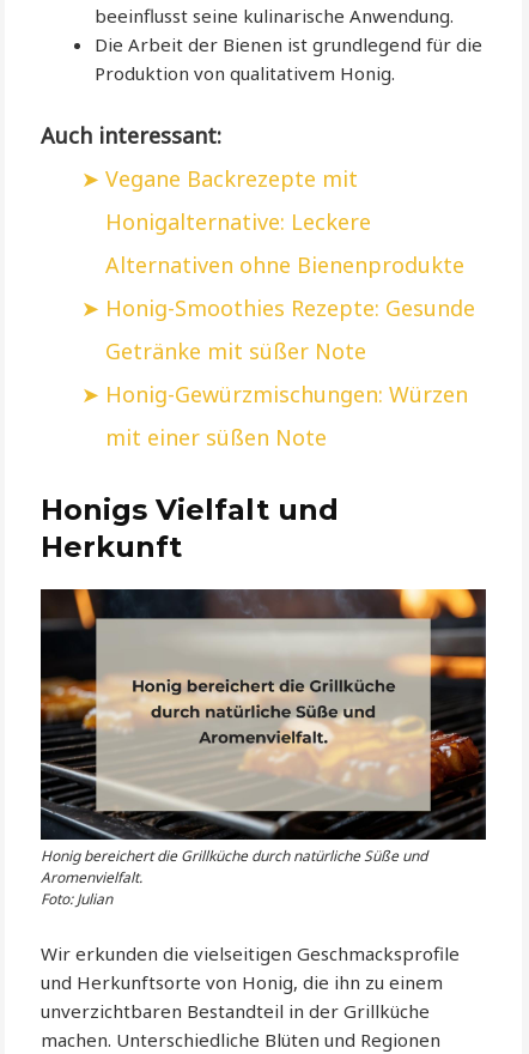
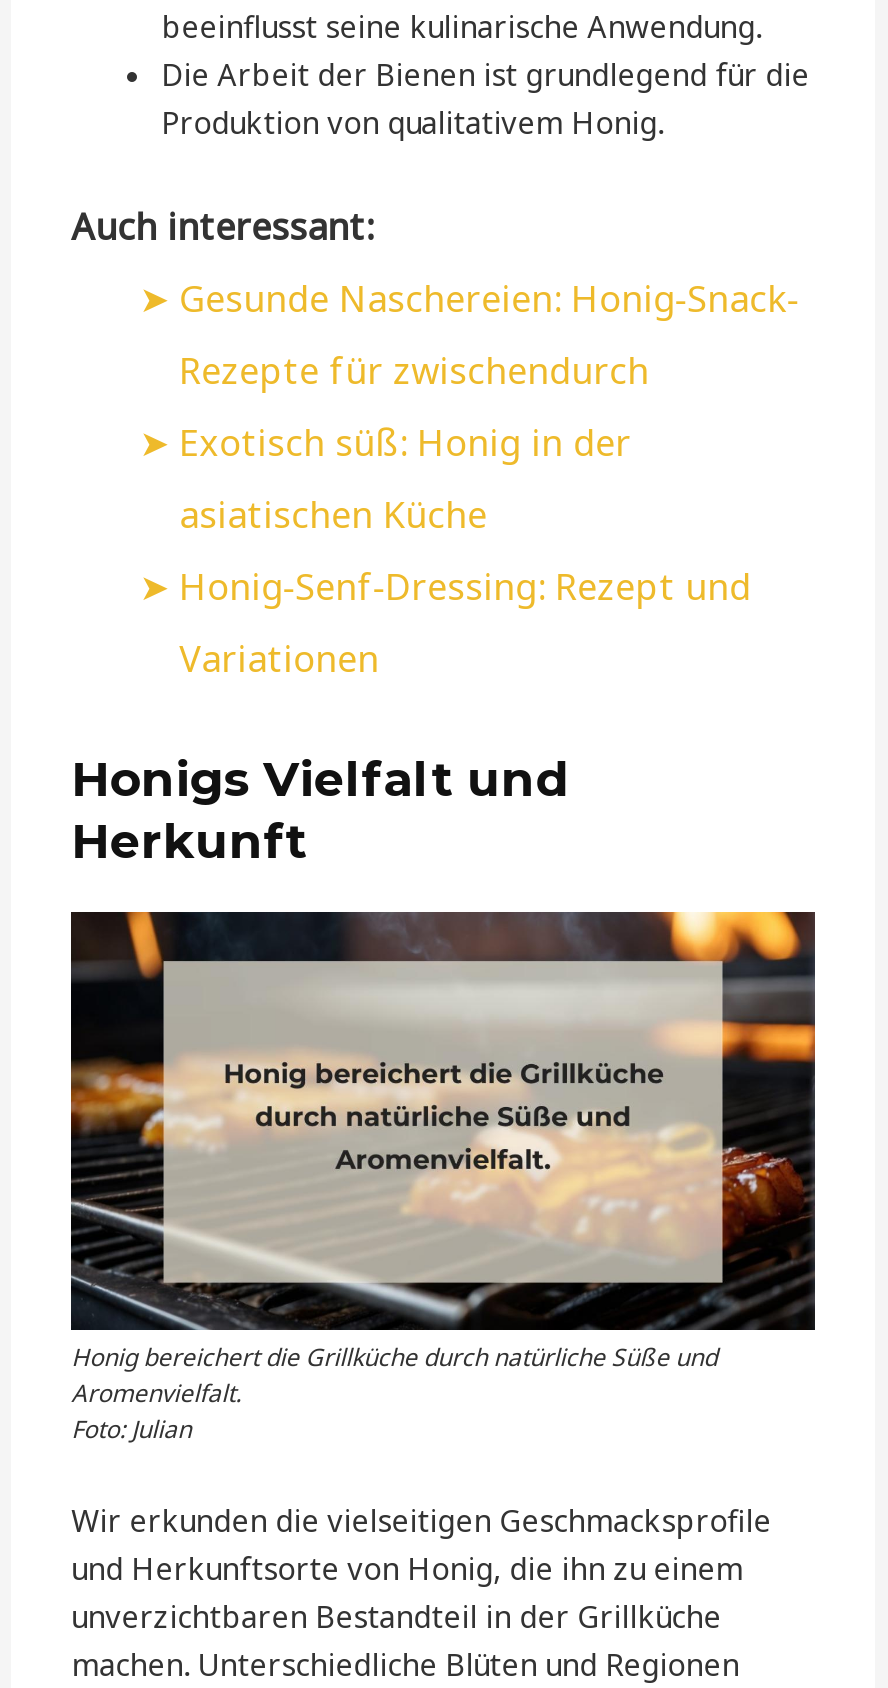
- Vegane Backrezepte mit
- Honigalternative: Leckere
- Alternativen ohne Bienenprodukte
- Honig-Smoothies Rezepte: Gesunde
- Getränke mit süßer Note
- Honig-Gewürzmischungen: Würzen
- mit einer süßen Note
+ Gesunde Naschereien: Honig-Snack-
+ Rezepte für zwischendurch
+ Exotisch süß: Honig in der
+ asiatischen Küche
+ Honig-Senf-Dressing: Rezept und
+ Variationen
